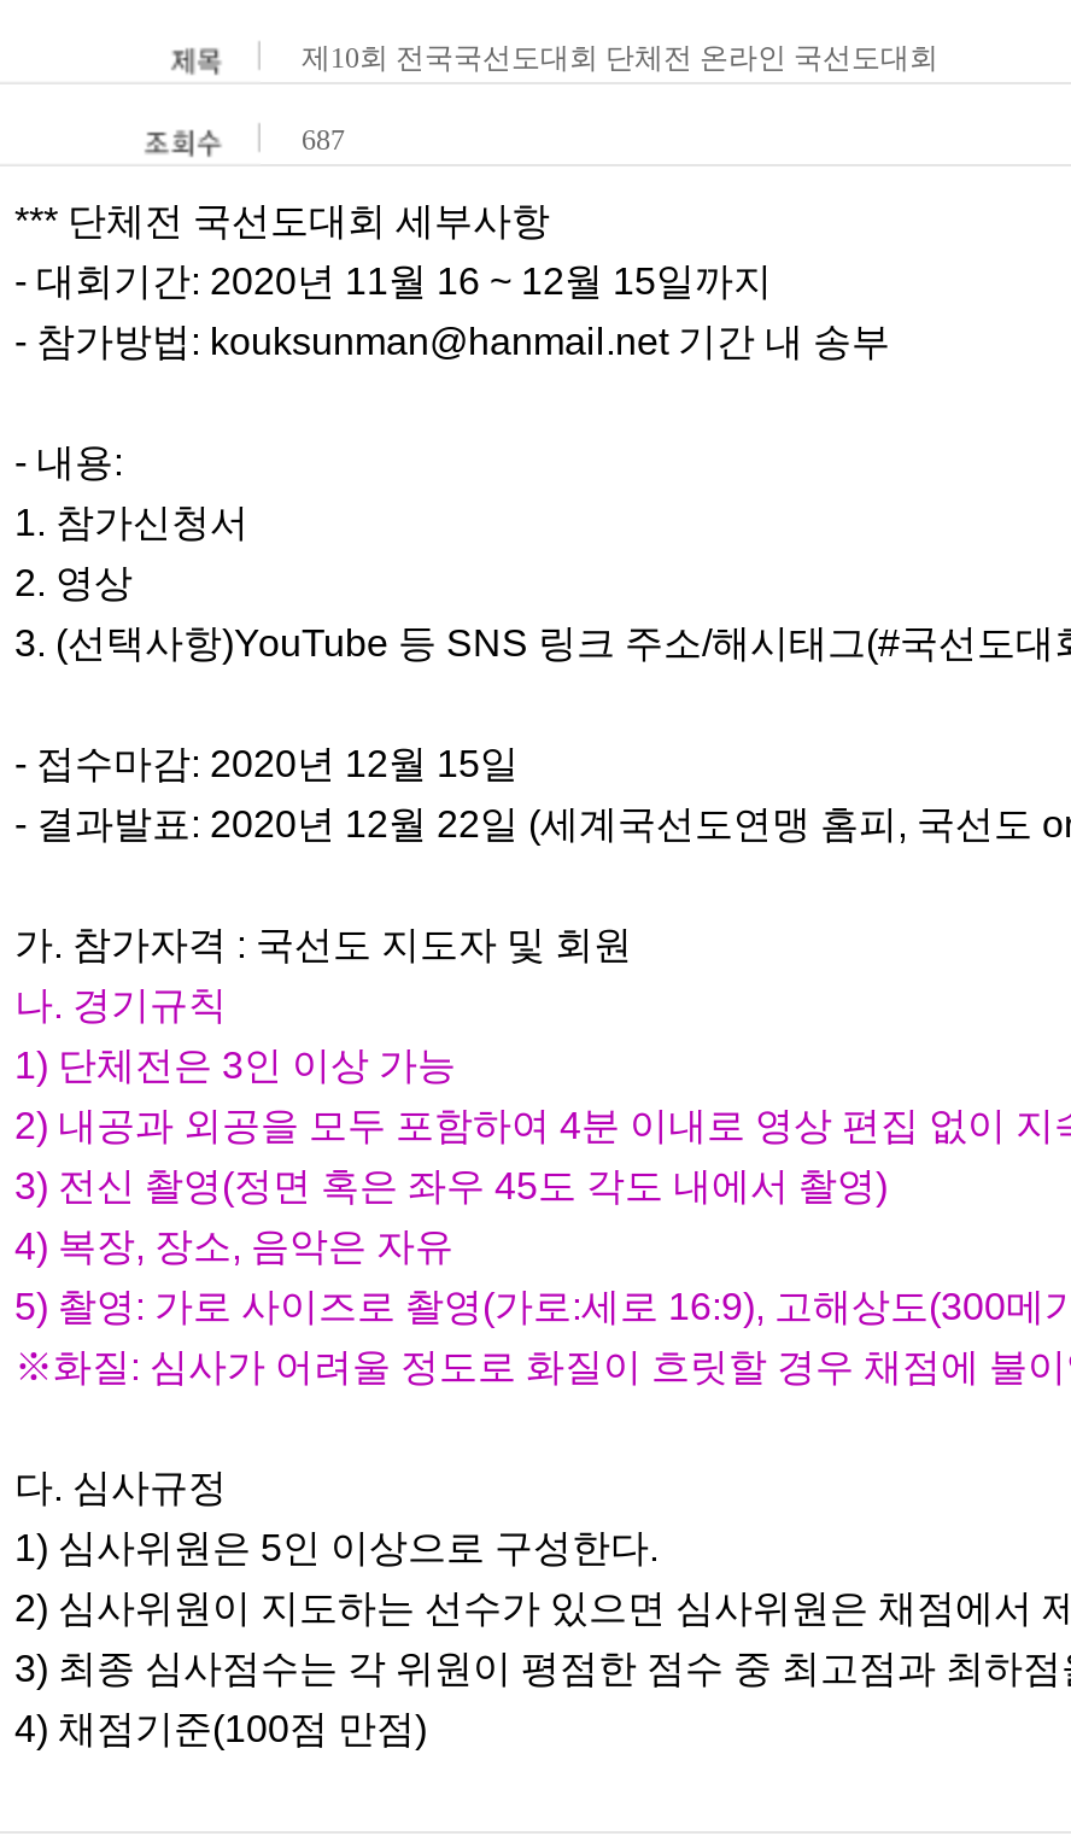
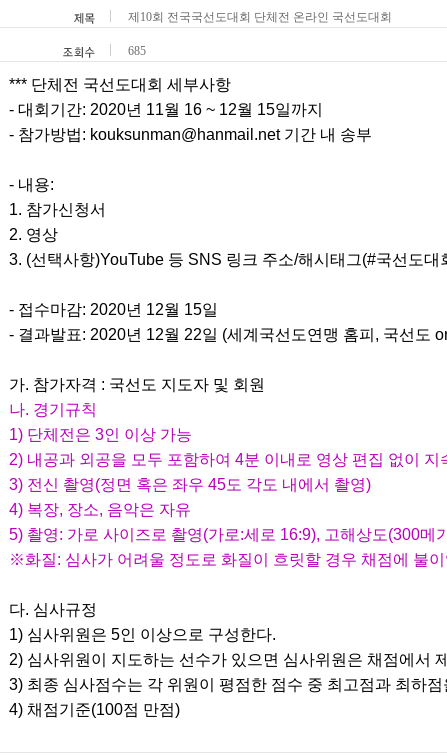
- 687
+ 685
